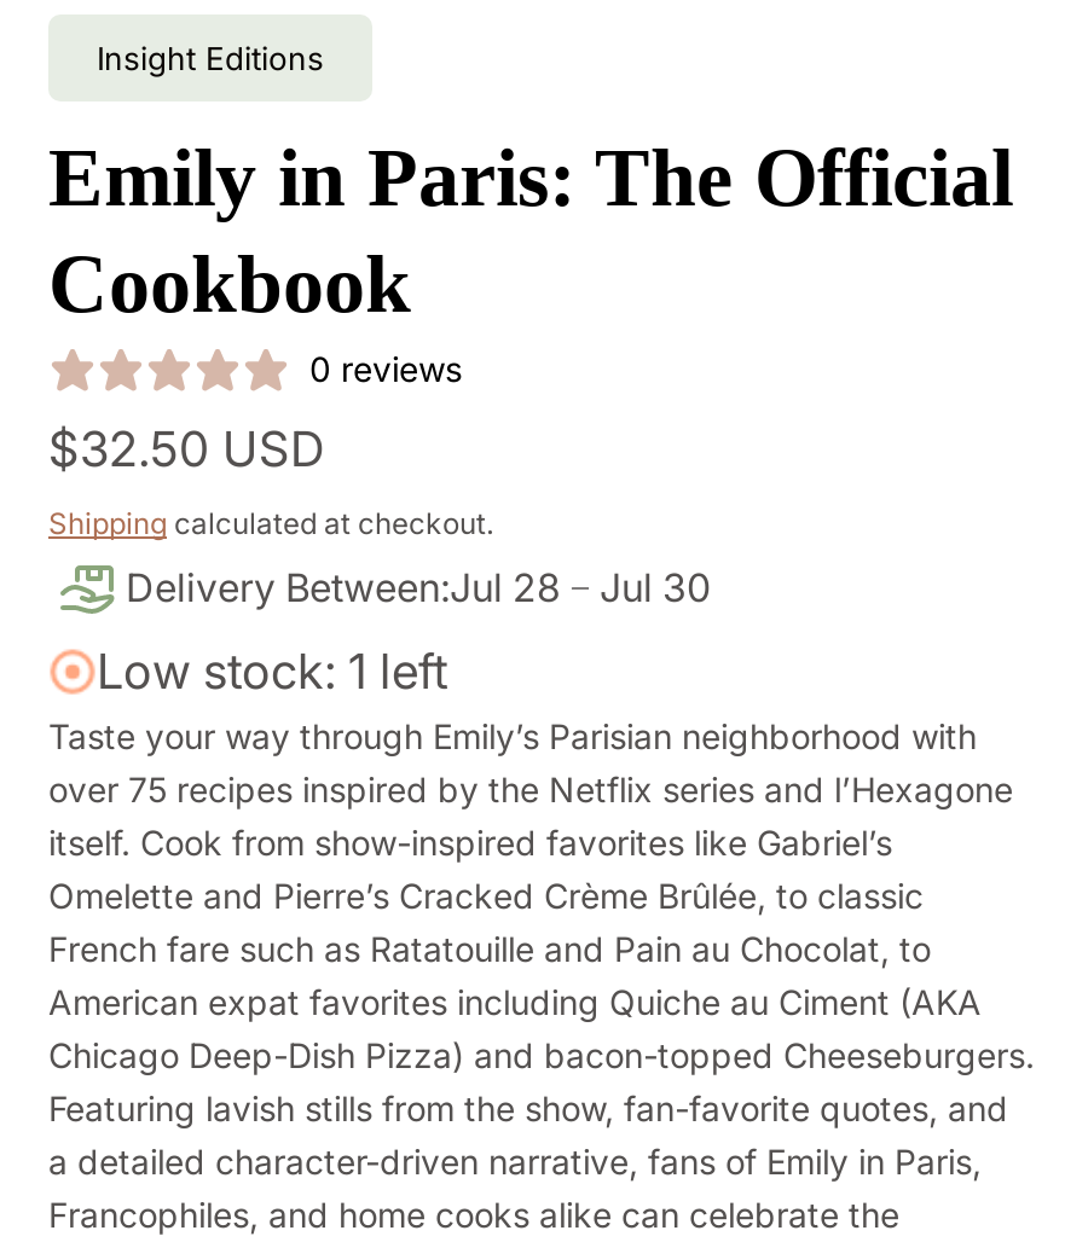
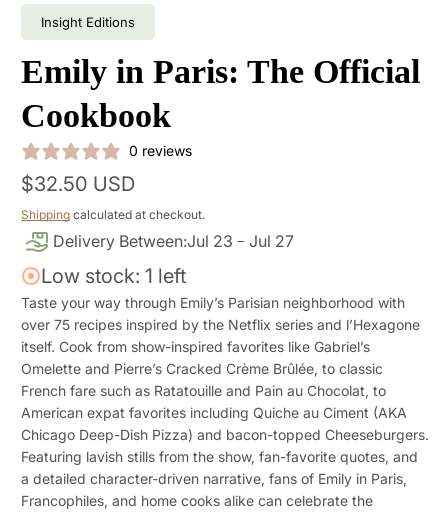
- Delivery Between:Jul 28
+ Delivery Between:Jul 23

- Jul 30
+ Jul 27
